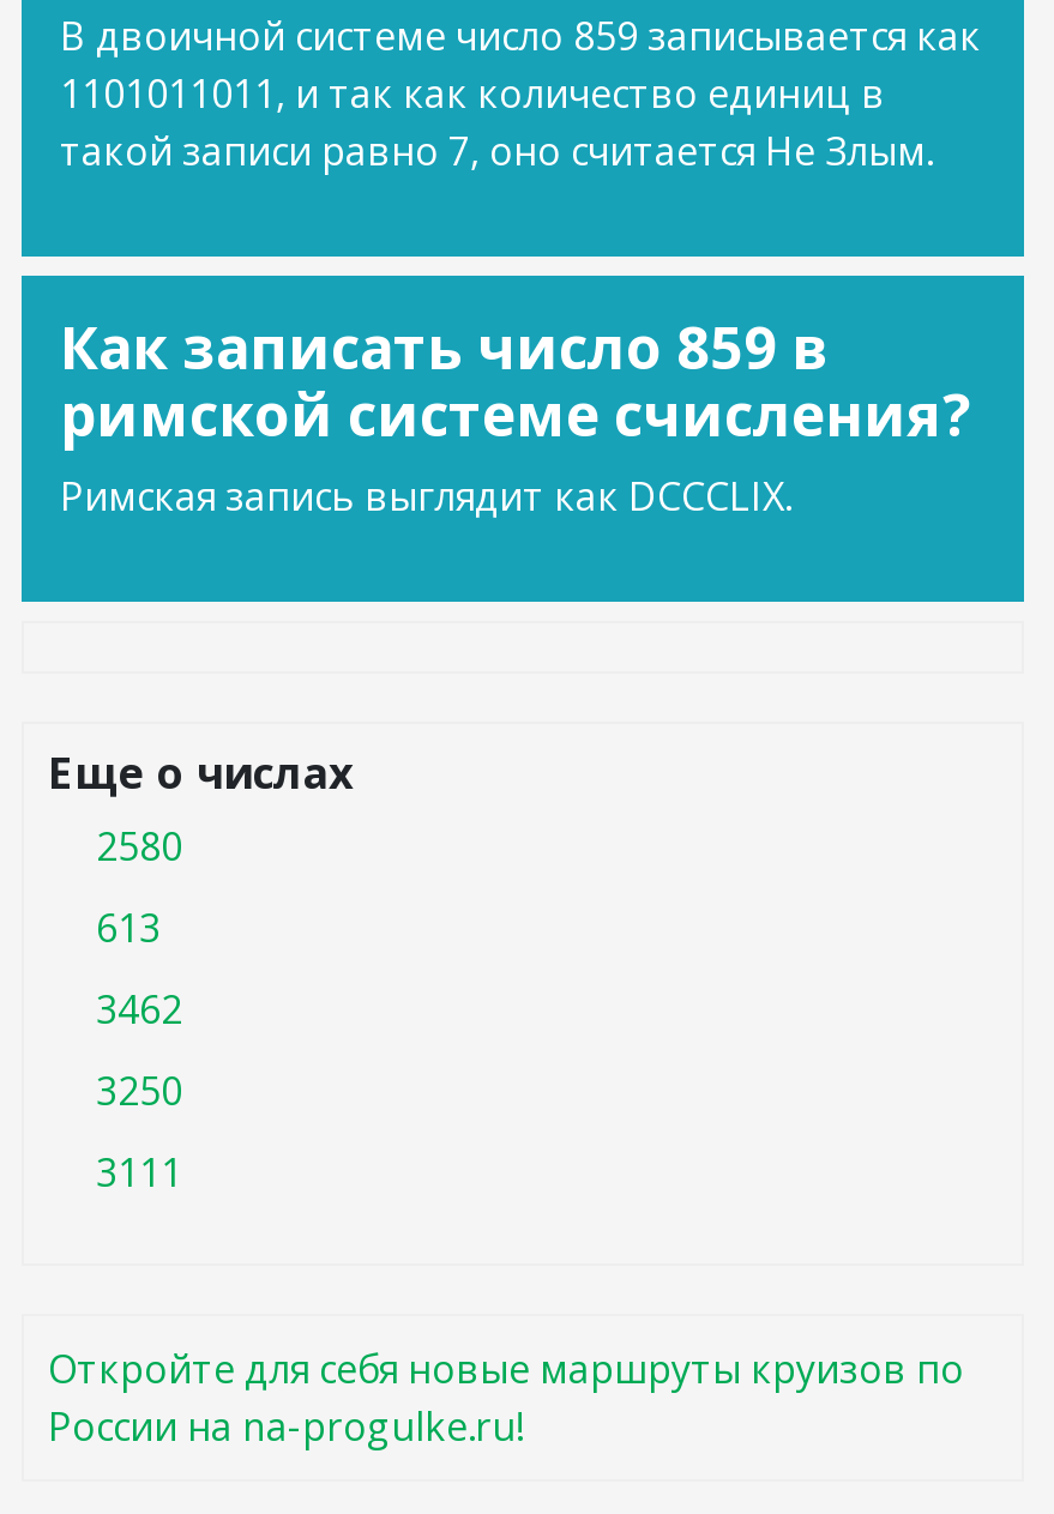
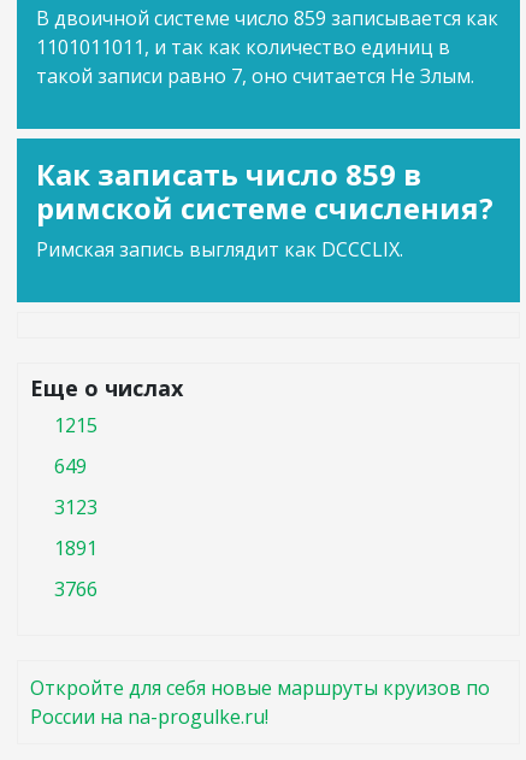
- 2580
+ 1215

- 613
+ 649

- 3462
+ 3123

- 3250
+ 1891

- 3111
+ 3766
